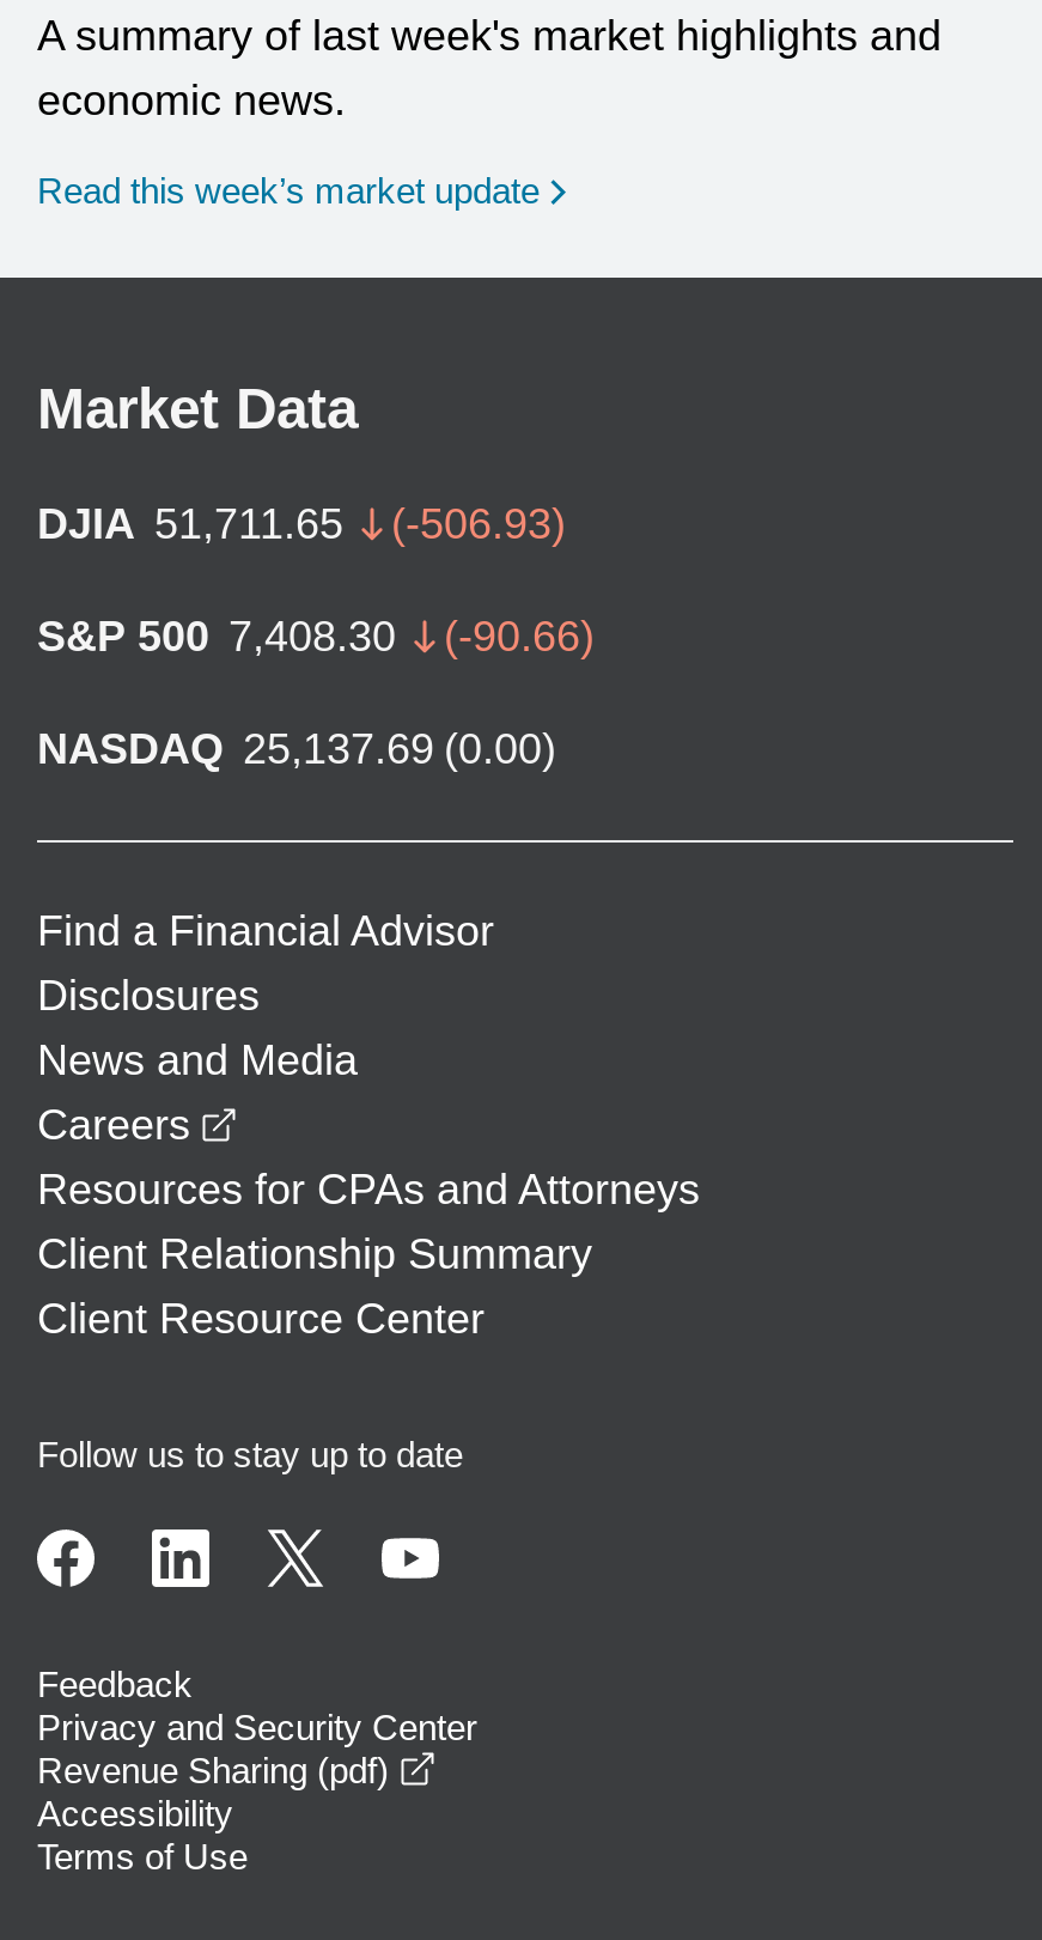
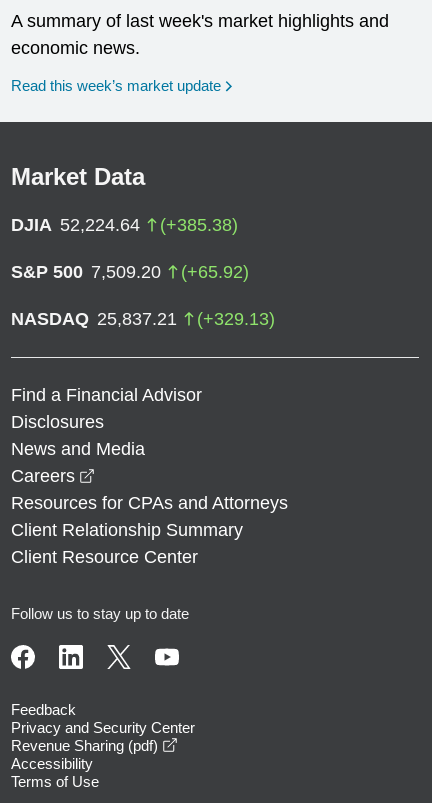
- DJIA 51,711.65
- (-506.93)
+ DJIA 52,224.64
+ (+385.38)

- S&P 500 7,408.30
- (-90.66)
+ S&P 500 7,509.20
+ (+65.92)

- NASDAQ 25,137.69 (0.00)
+ NASDAQ 25,837.21
+ (+329.13)
